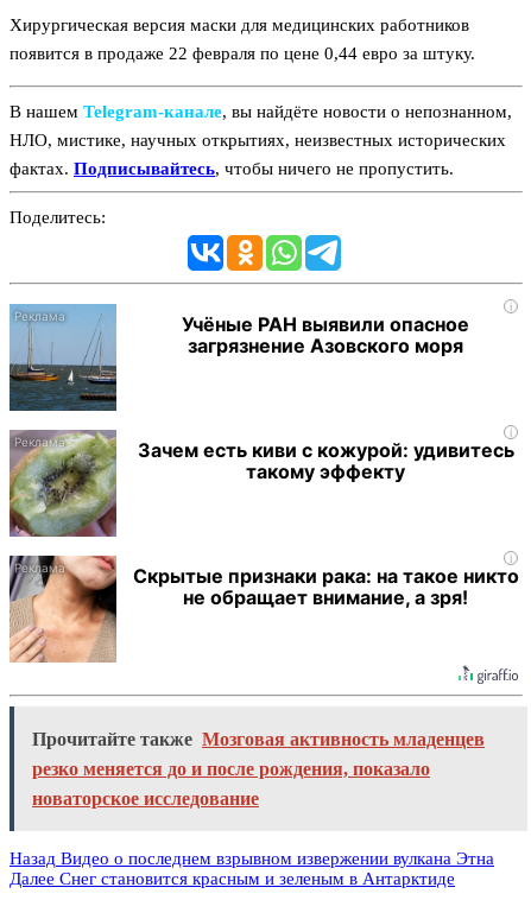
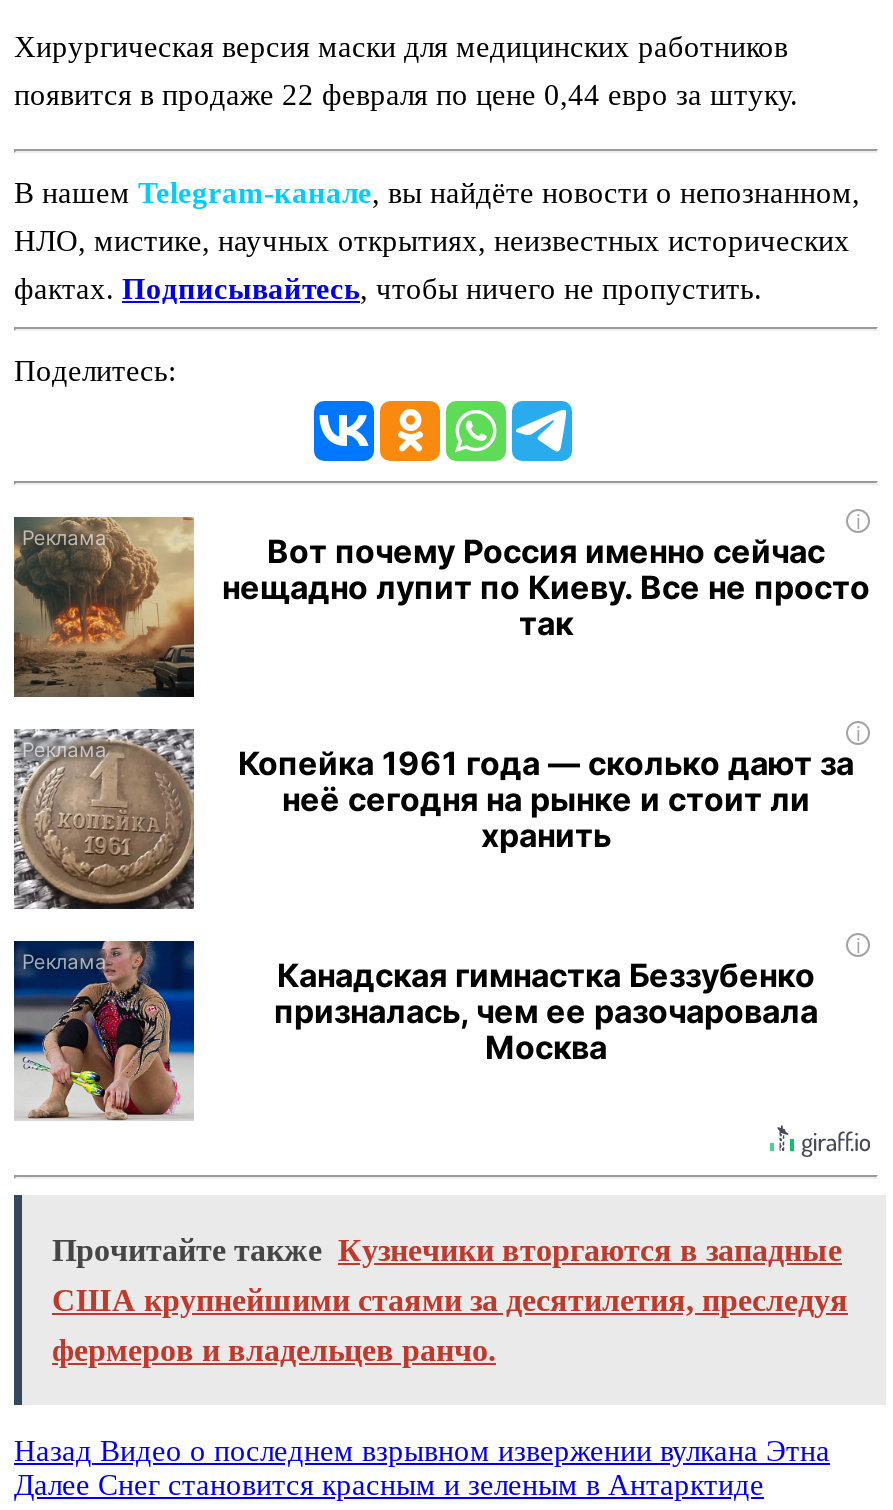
- [image]
+ [image]

- Учёные РАН выявили опасное
- загрязнение Азовского моря
+ Вот почему Россия именно сейчас
+ нещадно лупит по Киеву. Все не просто
+ так

- [image]
- Зачем есть киви с кожурой: удивитесь
- такому эффекту
+ [image]
+ Копейка 1961 года — сколько дают за
+ неё сегодня на рынке и стоит ли
+ хранить

- [image]
- Скрытые признаки рака: на такое никто
- не обращает внимание, а зря!
+ [image]
+ Канадская гимнастка Беззубенко
+ призналась, чем ее разочаровала
+ Москва

- Прочитайте также Мозговая активность младенцев
+ Прочитайте также Кузнечики вторгаются в западные

- резко меняется до и после рождения, показало
+ США крупнейшими стаями за десятилетия, преследуя

- новаторское исследование
+ фермеров и владельцев ранчо.
